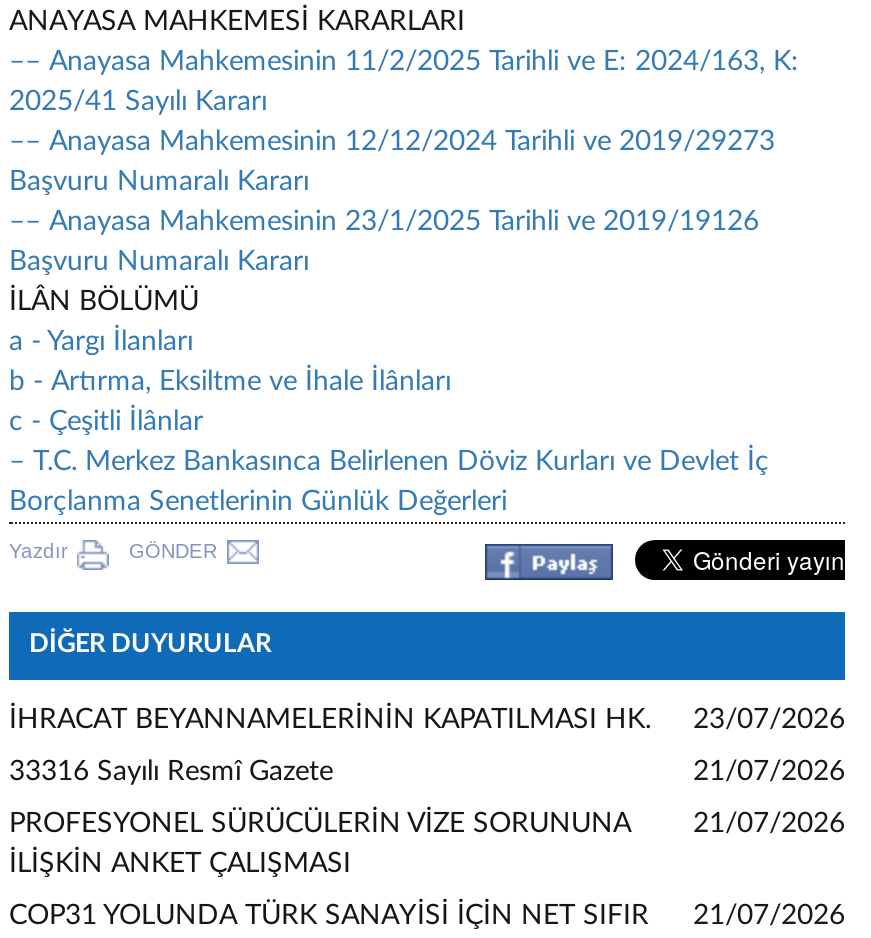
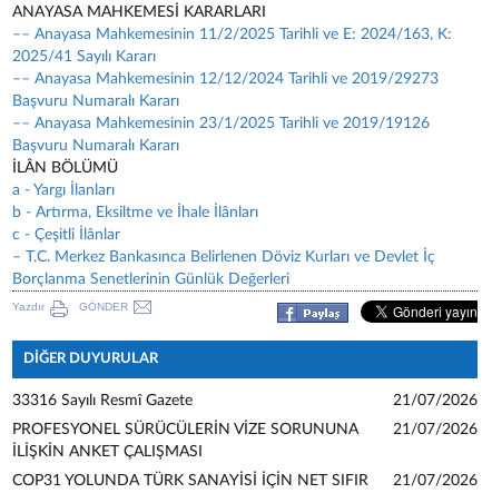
- İHRACAT BEYANNAMELERİNİN KAPATILMASI HK.
- 23/07/2026
